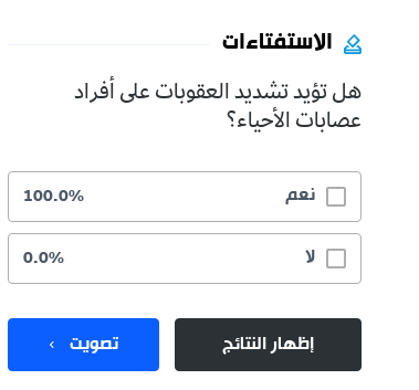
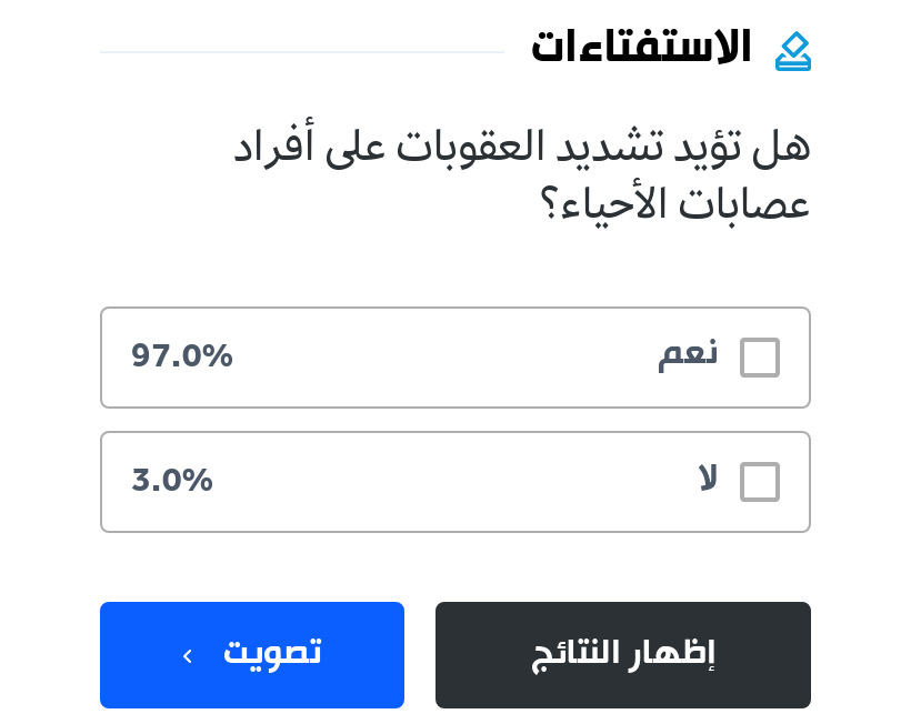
- 100.0%
+ 97.0%

- 0.0%
+ 3.0%
